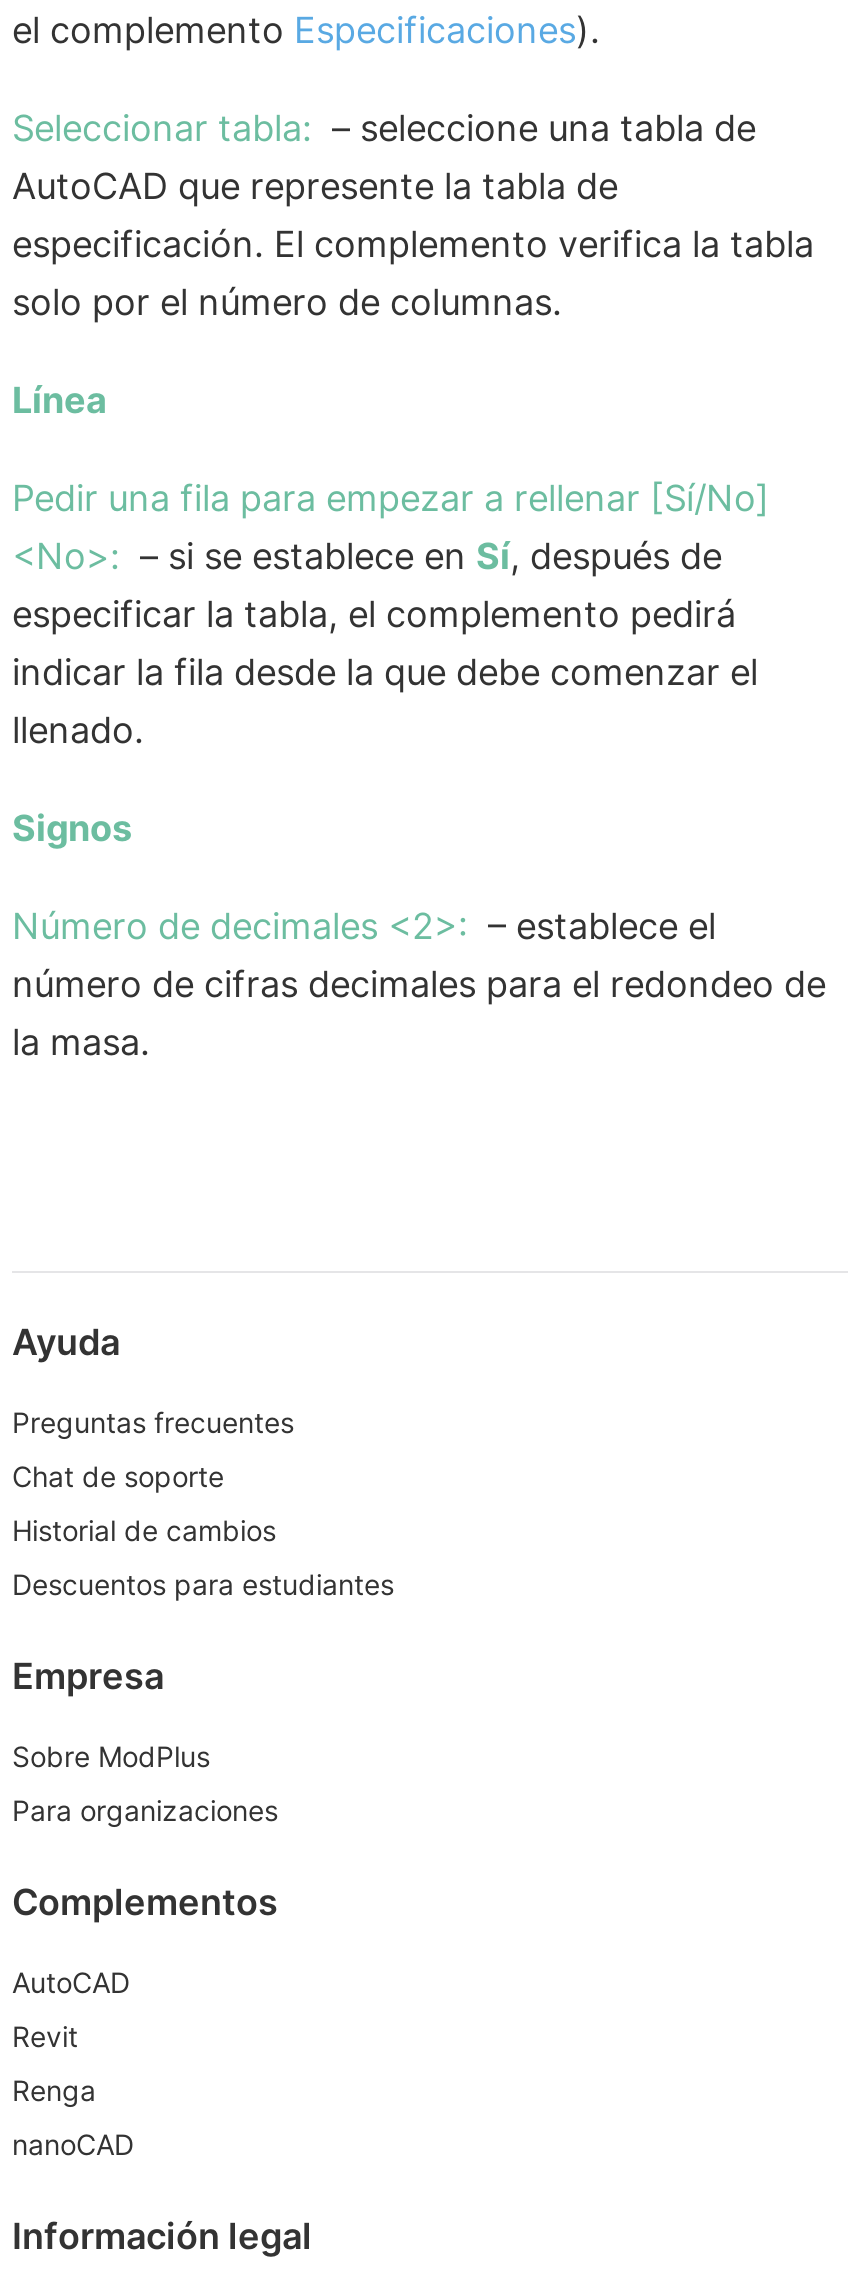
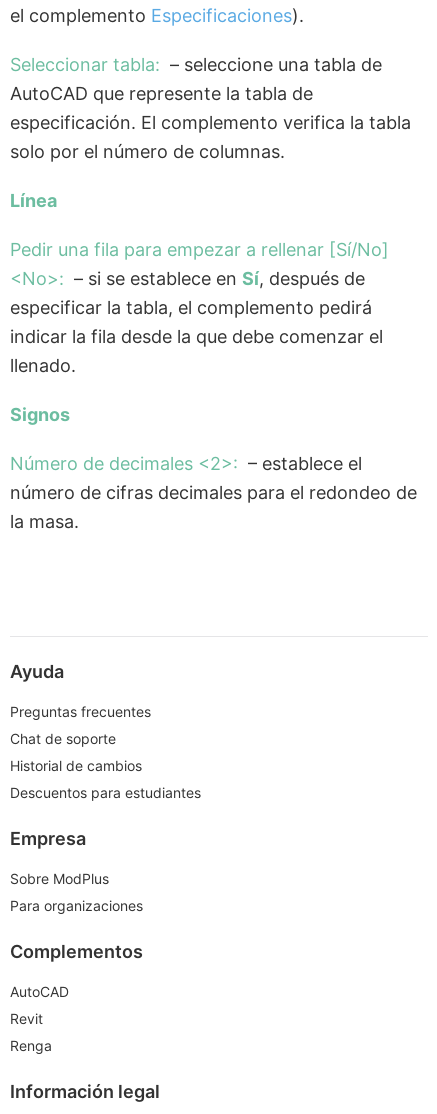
- nanoCAD
